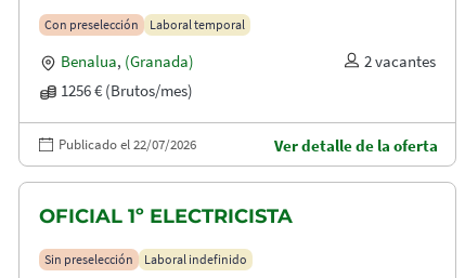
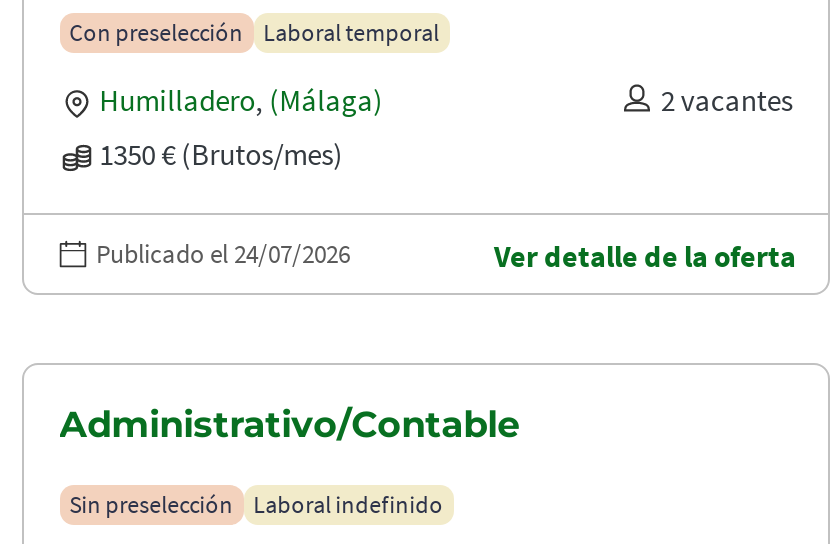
- Benalua, (Granada)
+ Humilladero, (Málaga)

- 1256 € (Brutos/mes)
+ 1350 € (Brutos/mes)

- Publicado el 22/07/2026
+ Publicado el 24/07/2026

- OFICIAL 1º ELECTRICISTA
+ Administrativo/Contable
